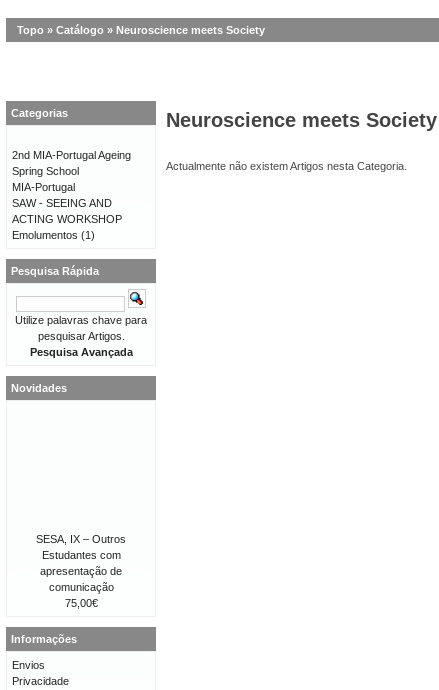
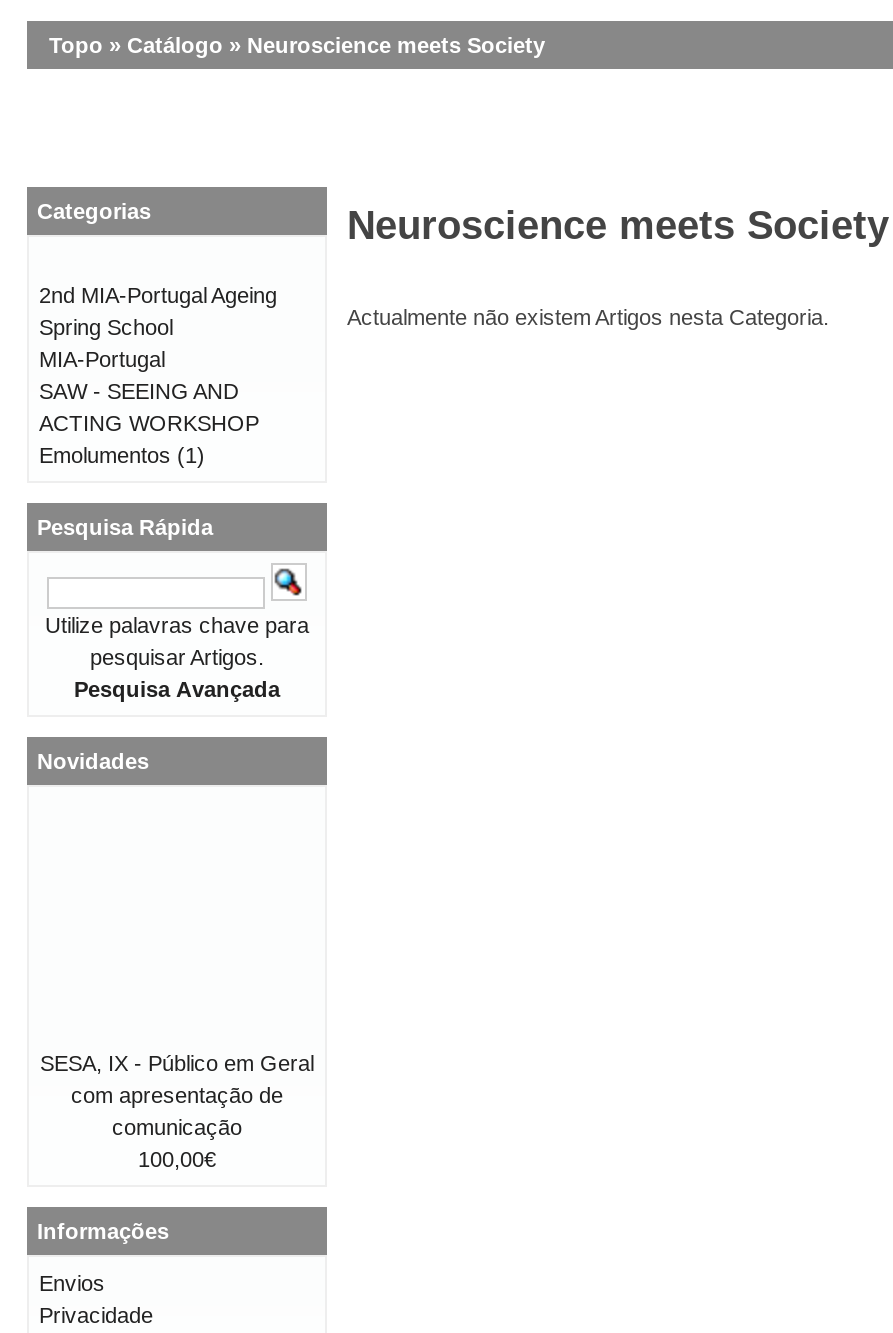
- SESA, IX – Outros
- Estudantes com
- apresentação de
+ SESA, IX - Público em Geral
+ com apresentação de

- 75,00€
+ 100,00€
